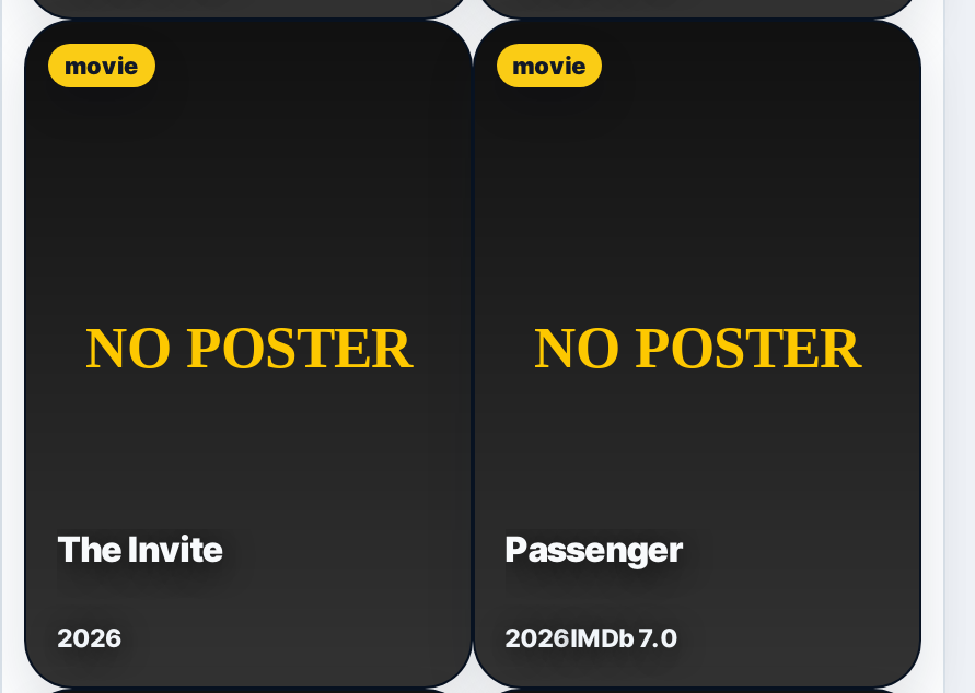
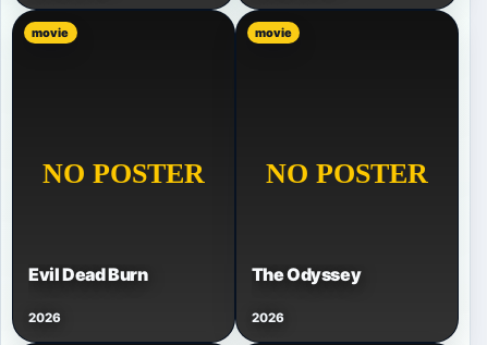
- The Invite
+ Evil Dead Burn

- Passenger
+ The Odyssey

- 2026IMDb 7.0
+ 2026
